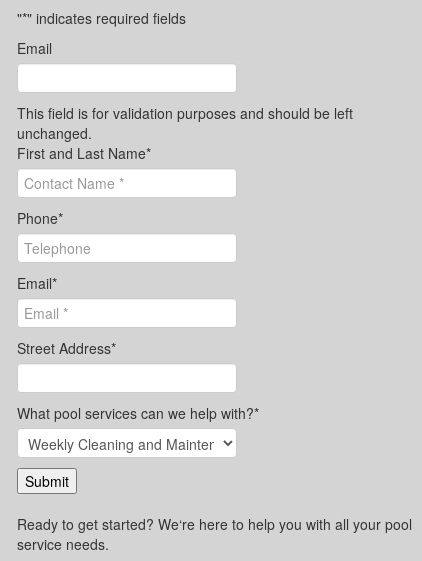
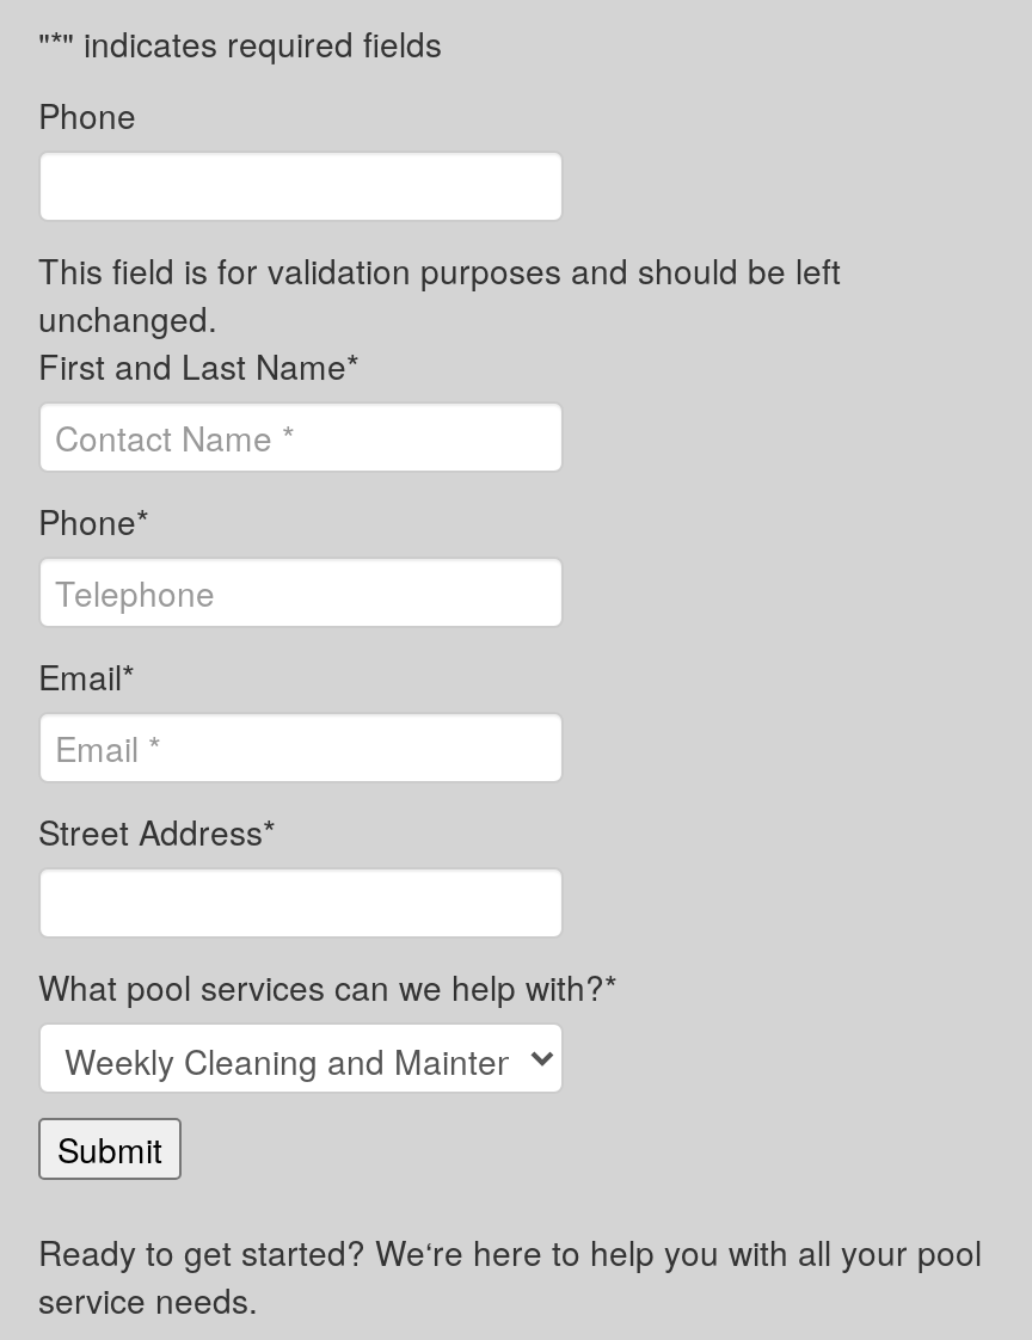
- Email
+ Phone
